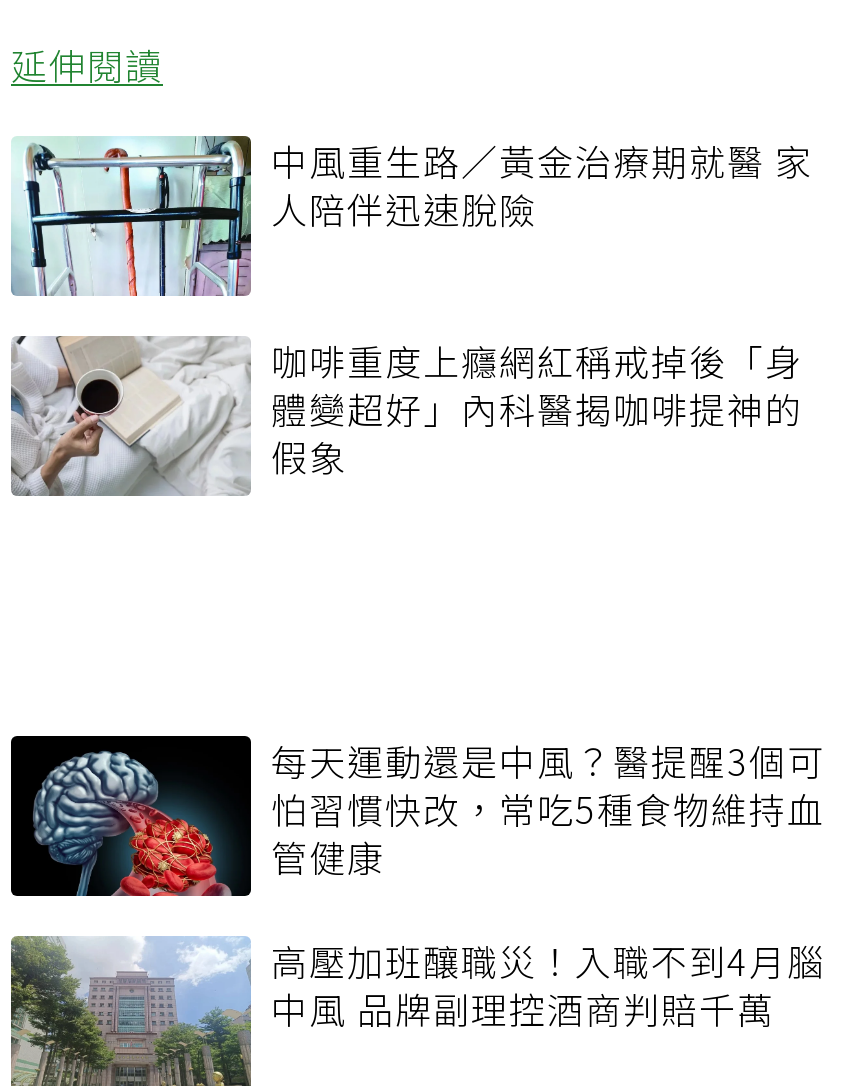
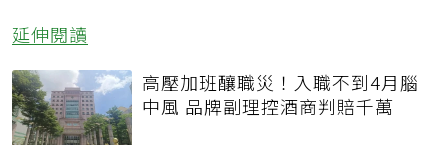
- [image]
- 中風重生路／黃金治療期就醫 家
- 人陪伴迅速脫險
- 咖啡重度上癮網紅稱戒掉後「身
- 體變超好」內科醫揭咖啡提神的
- 假象

- [image]

- [image]
- 每天運動還是中風？醫提醒3個可
- 怕習慣快改，常吃5種食物維持血
- 管健康
